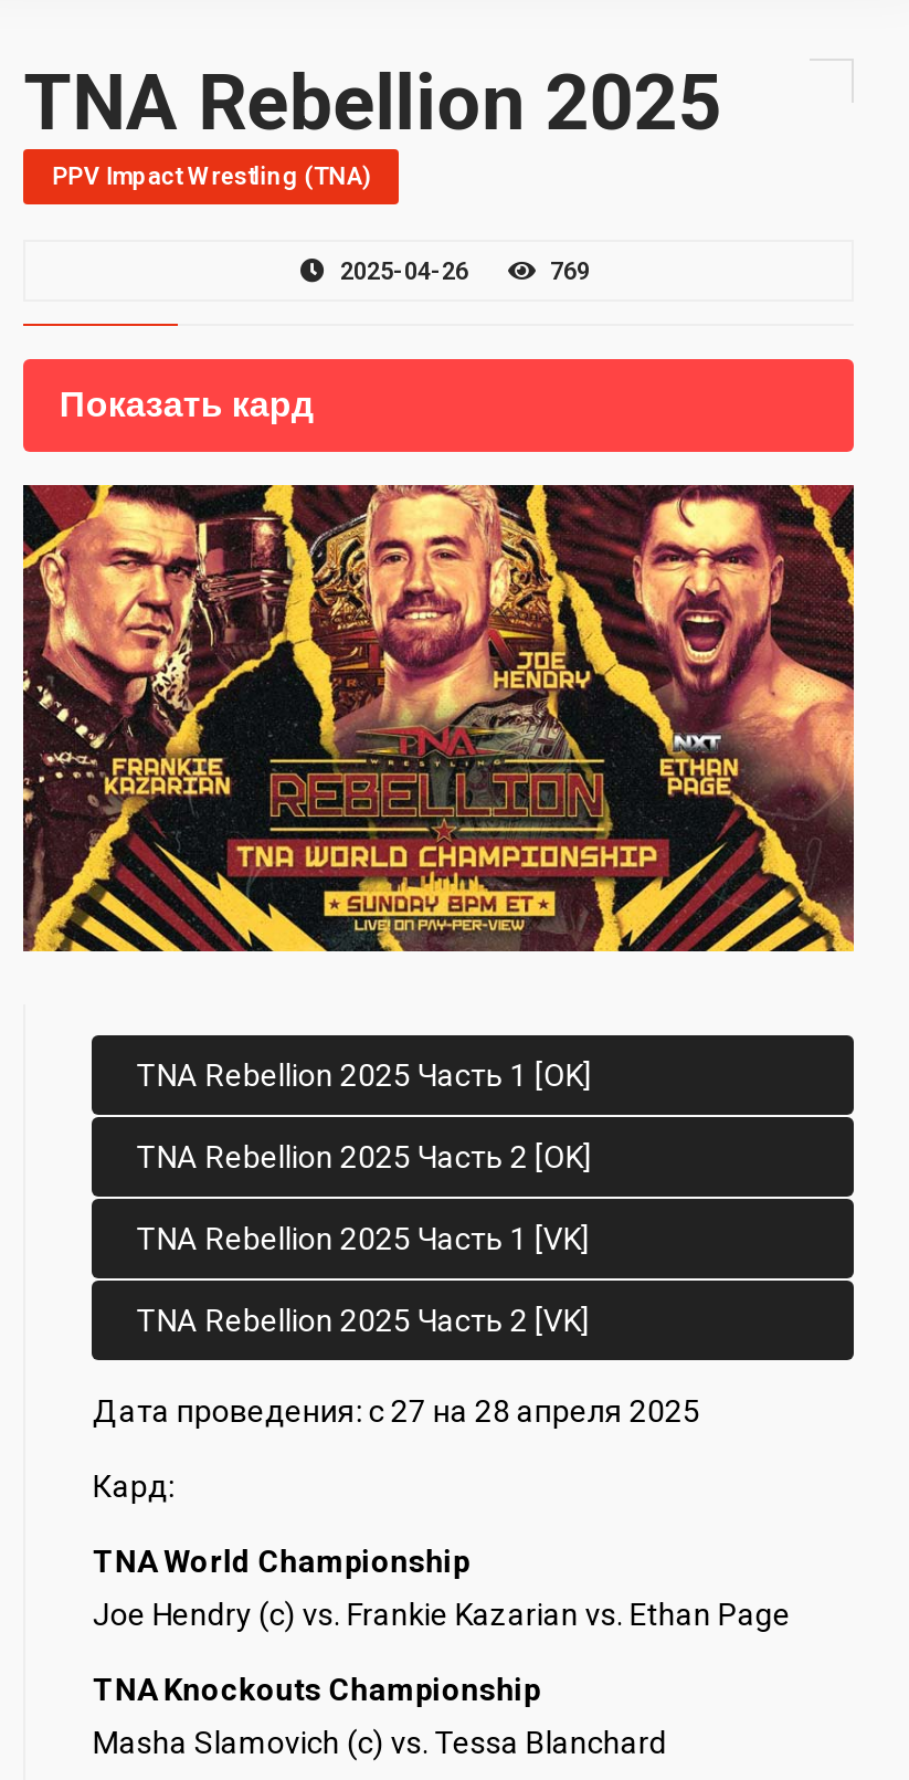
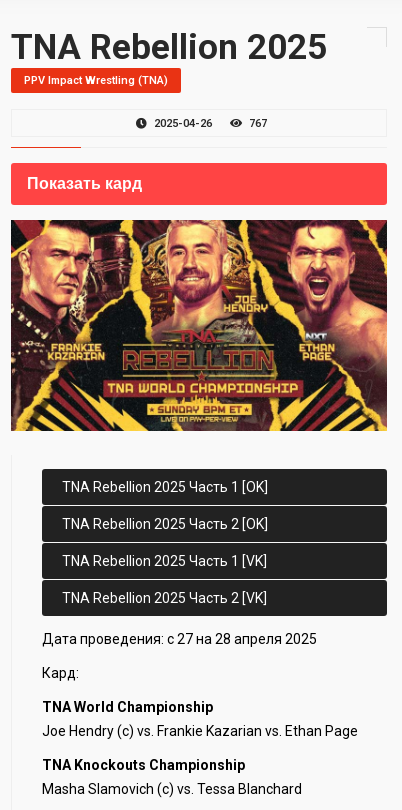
- 769
+ 767
